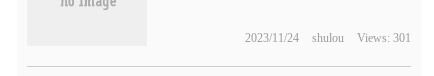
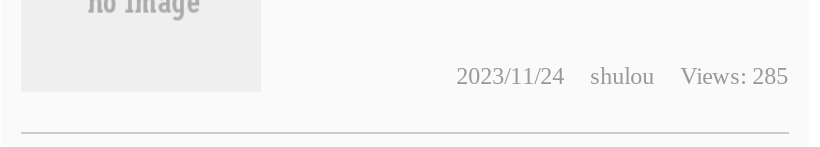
- 2023/11/24 shulou Views: 301
+ 2023/11/24 shulou Views: 285
